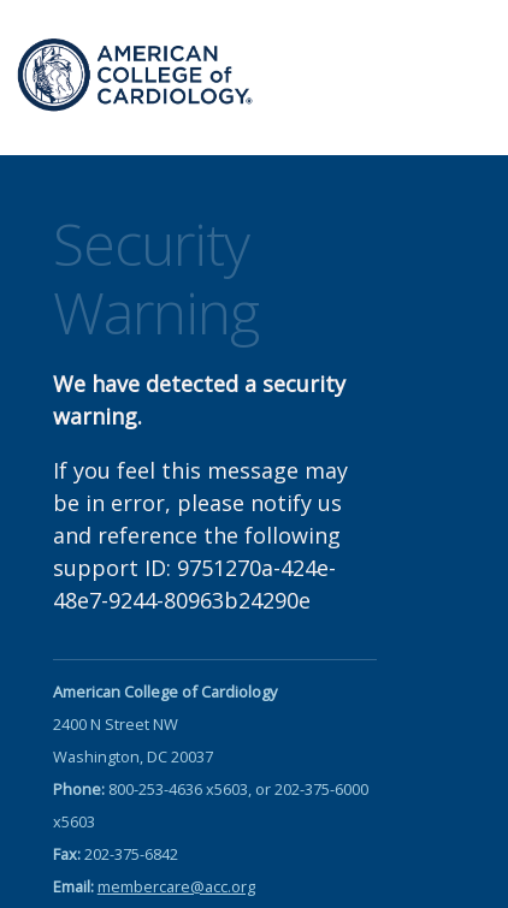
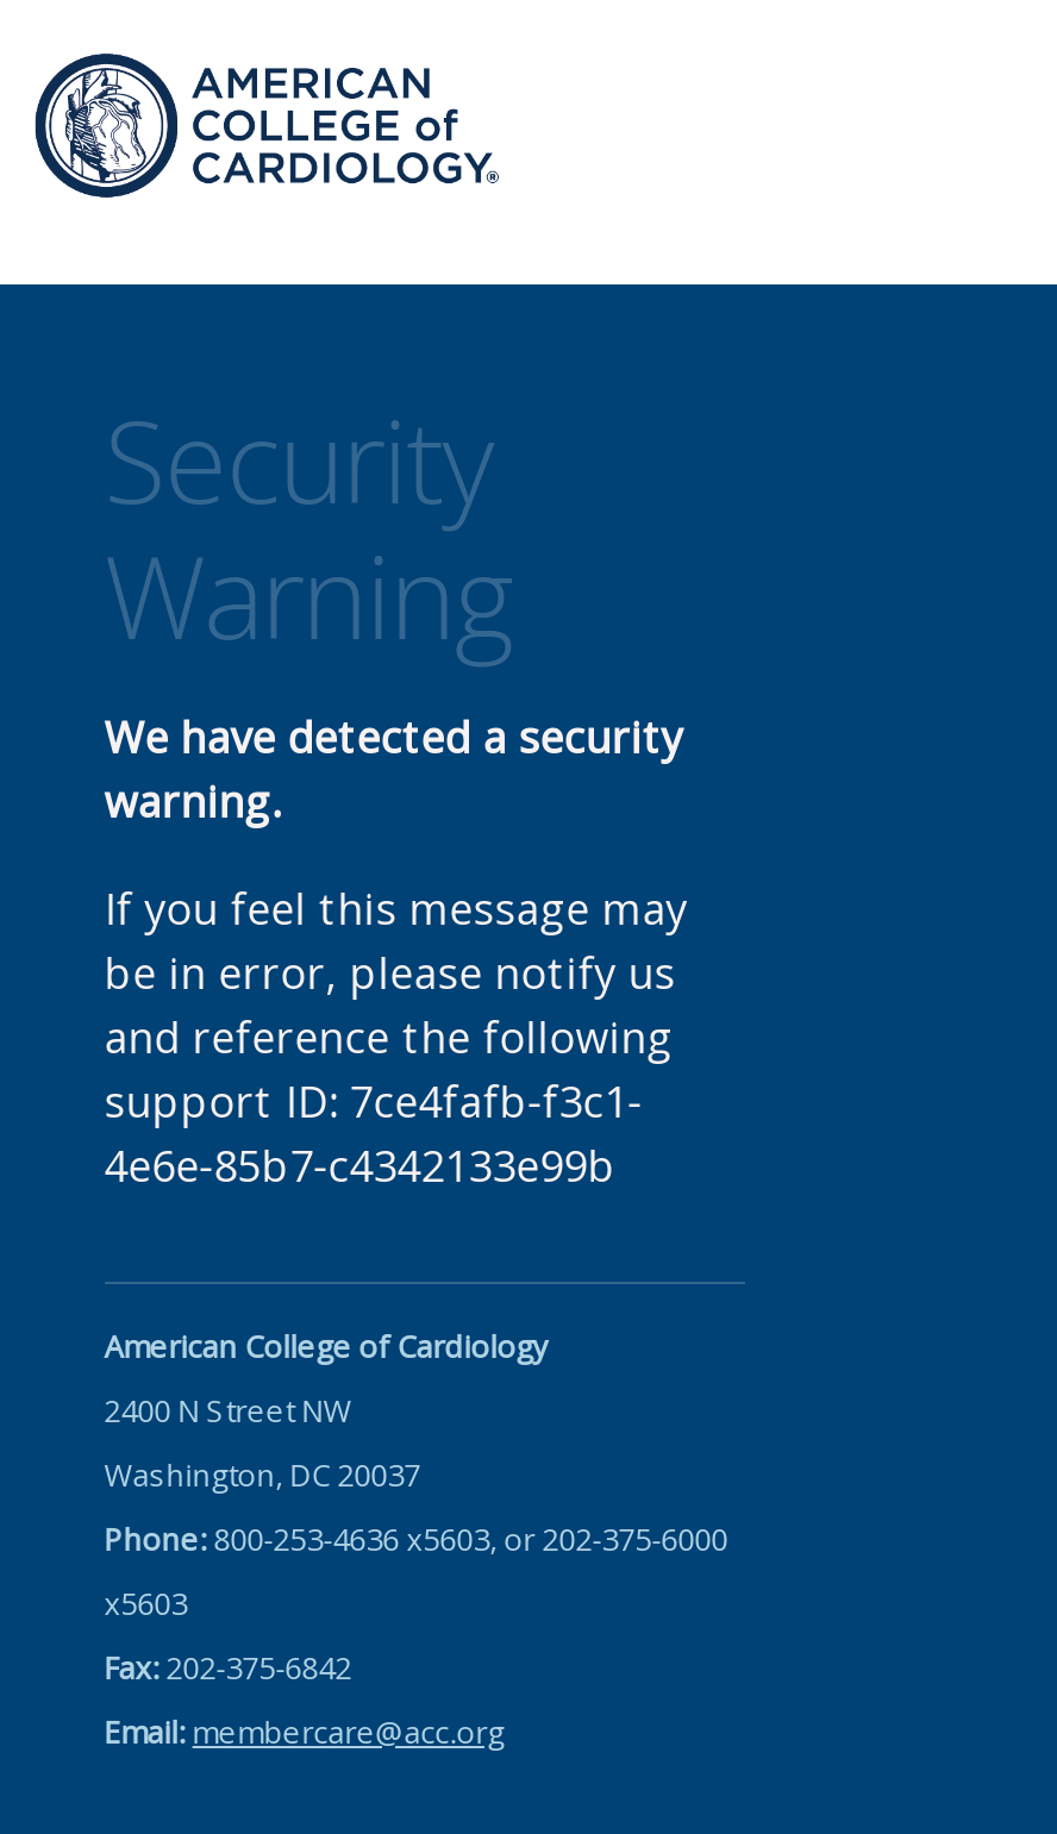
- support ID: 9751270a-424e-
- 48e7-9244-80963b24290e
+ support ID: 7ce4fafb-f3c1-
+ 4e6e-85b7-c4342133e99b
